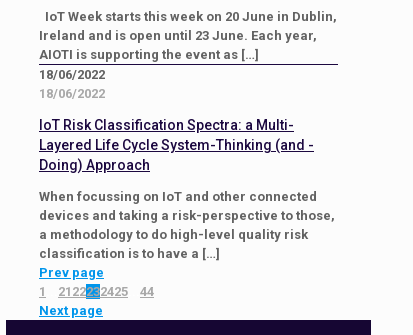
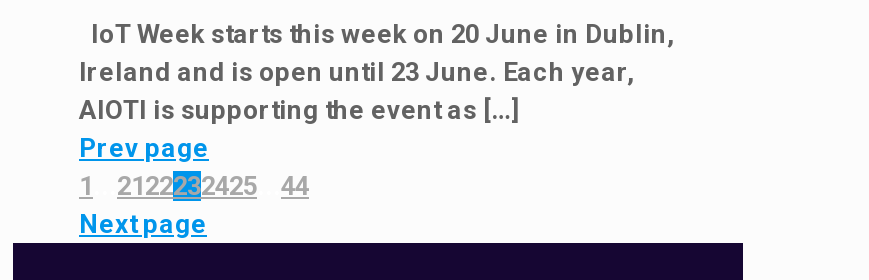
- 18/06/2022
- 18/06/2022
- IoT Risk Classification Spectra: a Multi-
- Layered Life Cycle System-Thinking (and -
- Doing) Approach
- When focussing on IoT and other connected
- devices and taking a risk-perspective to those,
- a methodology to do high-level quality risk
- classification is to have a […]
